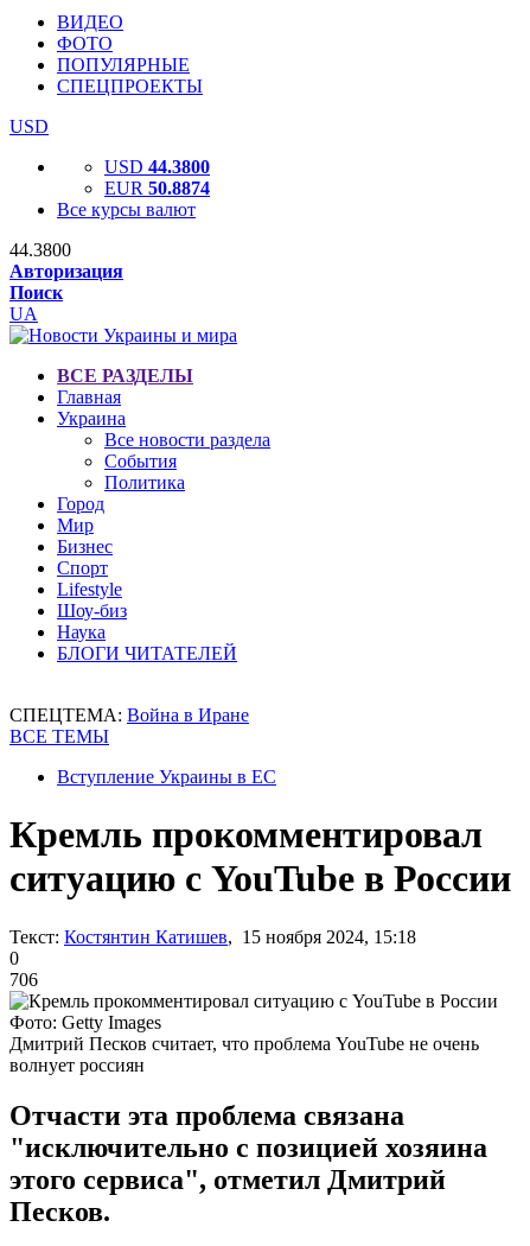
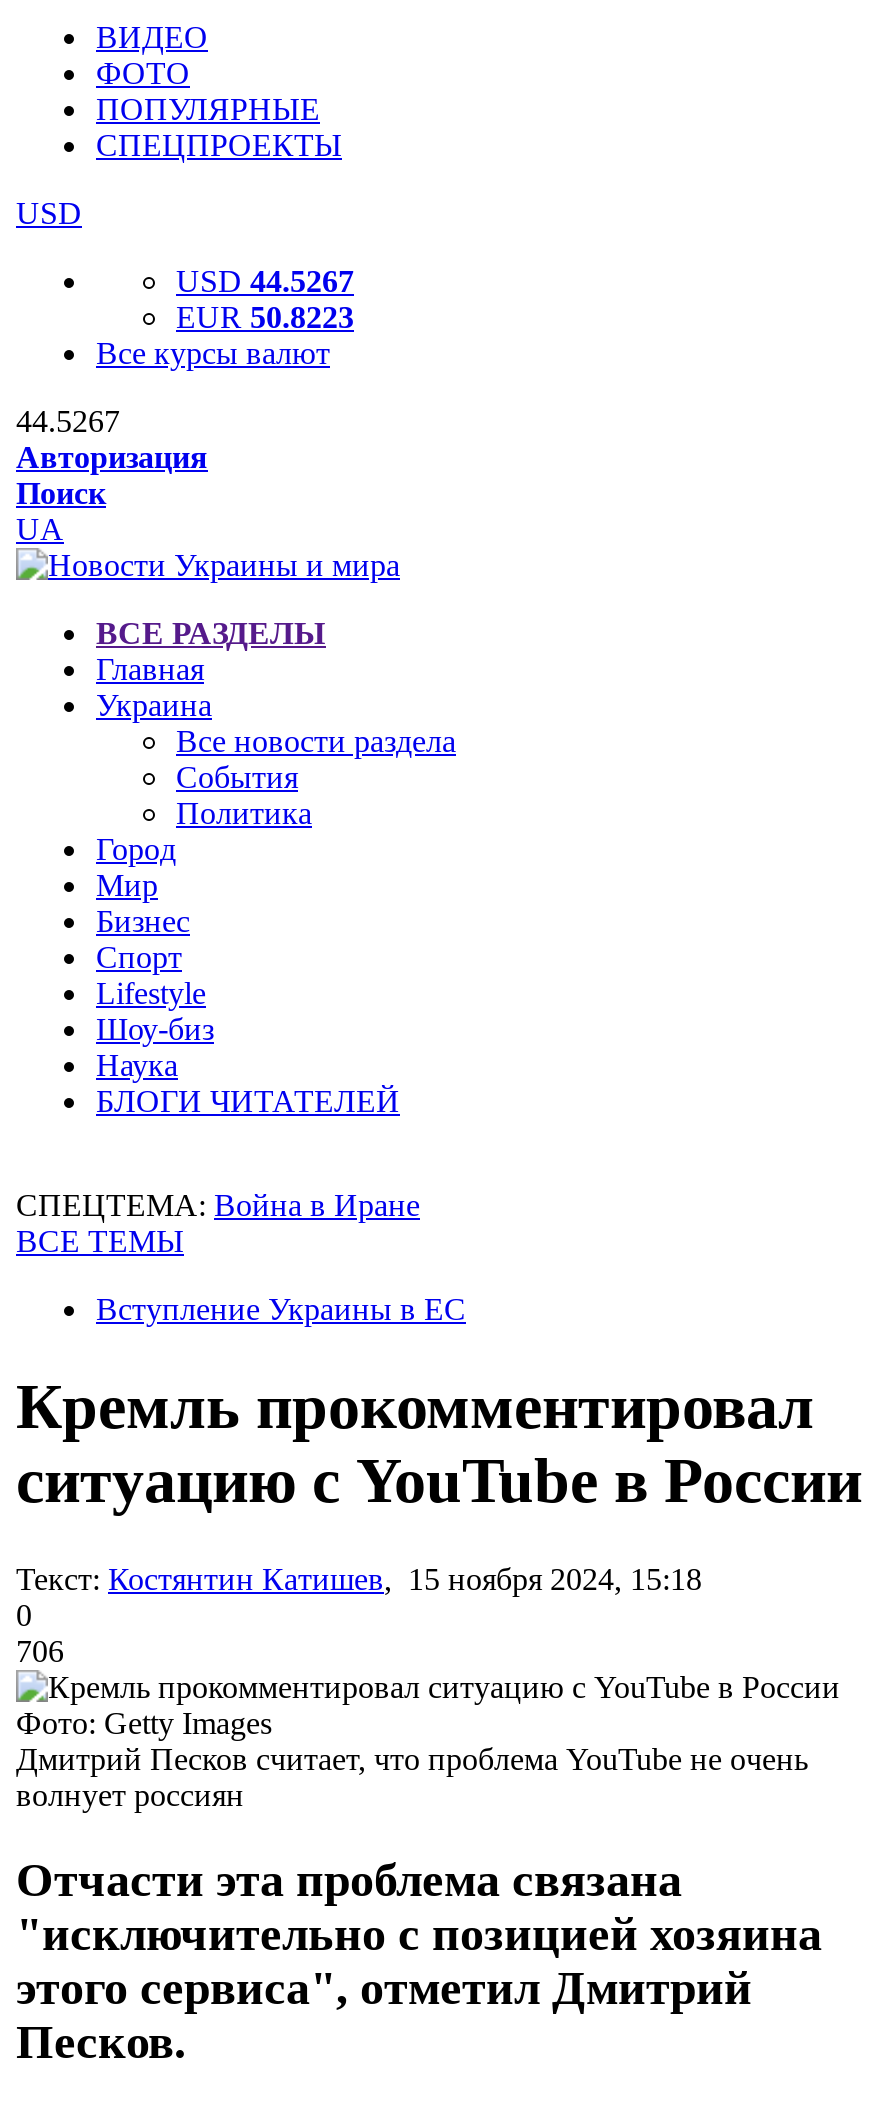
- USD 44.3800
+ USD 44.5267

- EUR 50.8874
+ EUR 50.8223

- 44.3800
+ 44.5267
